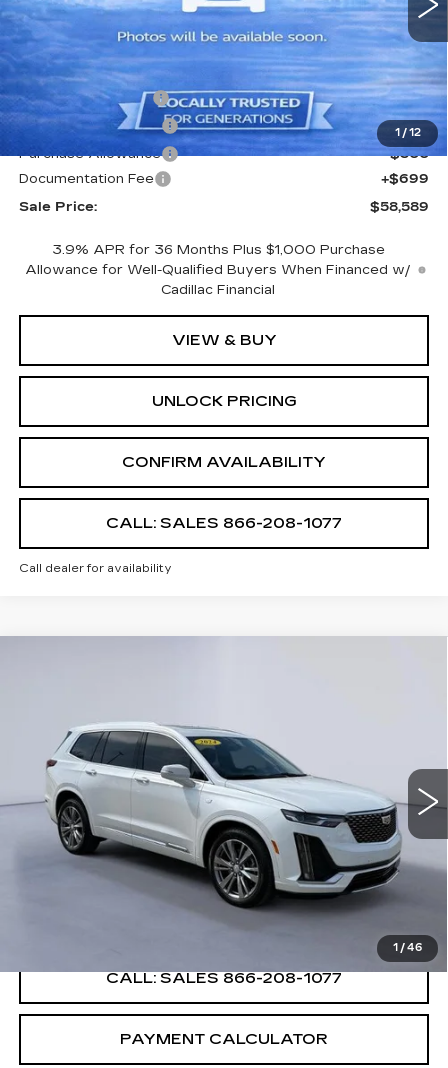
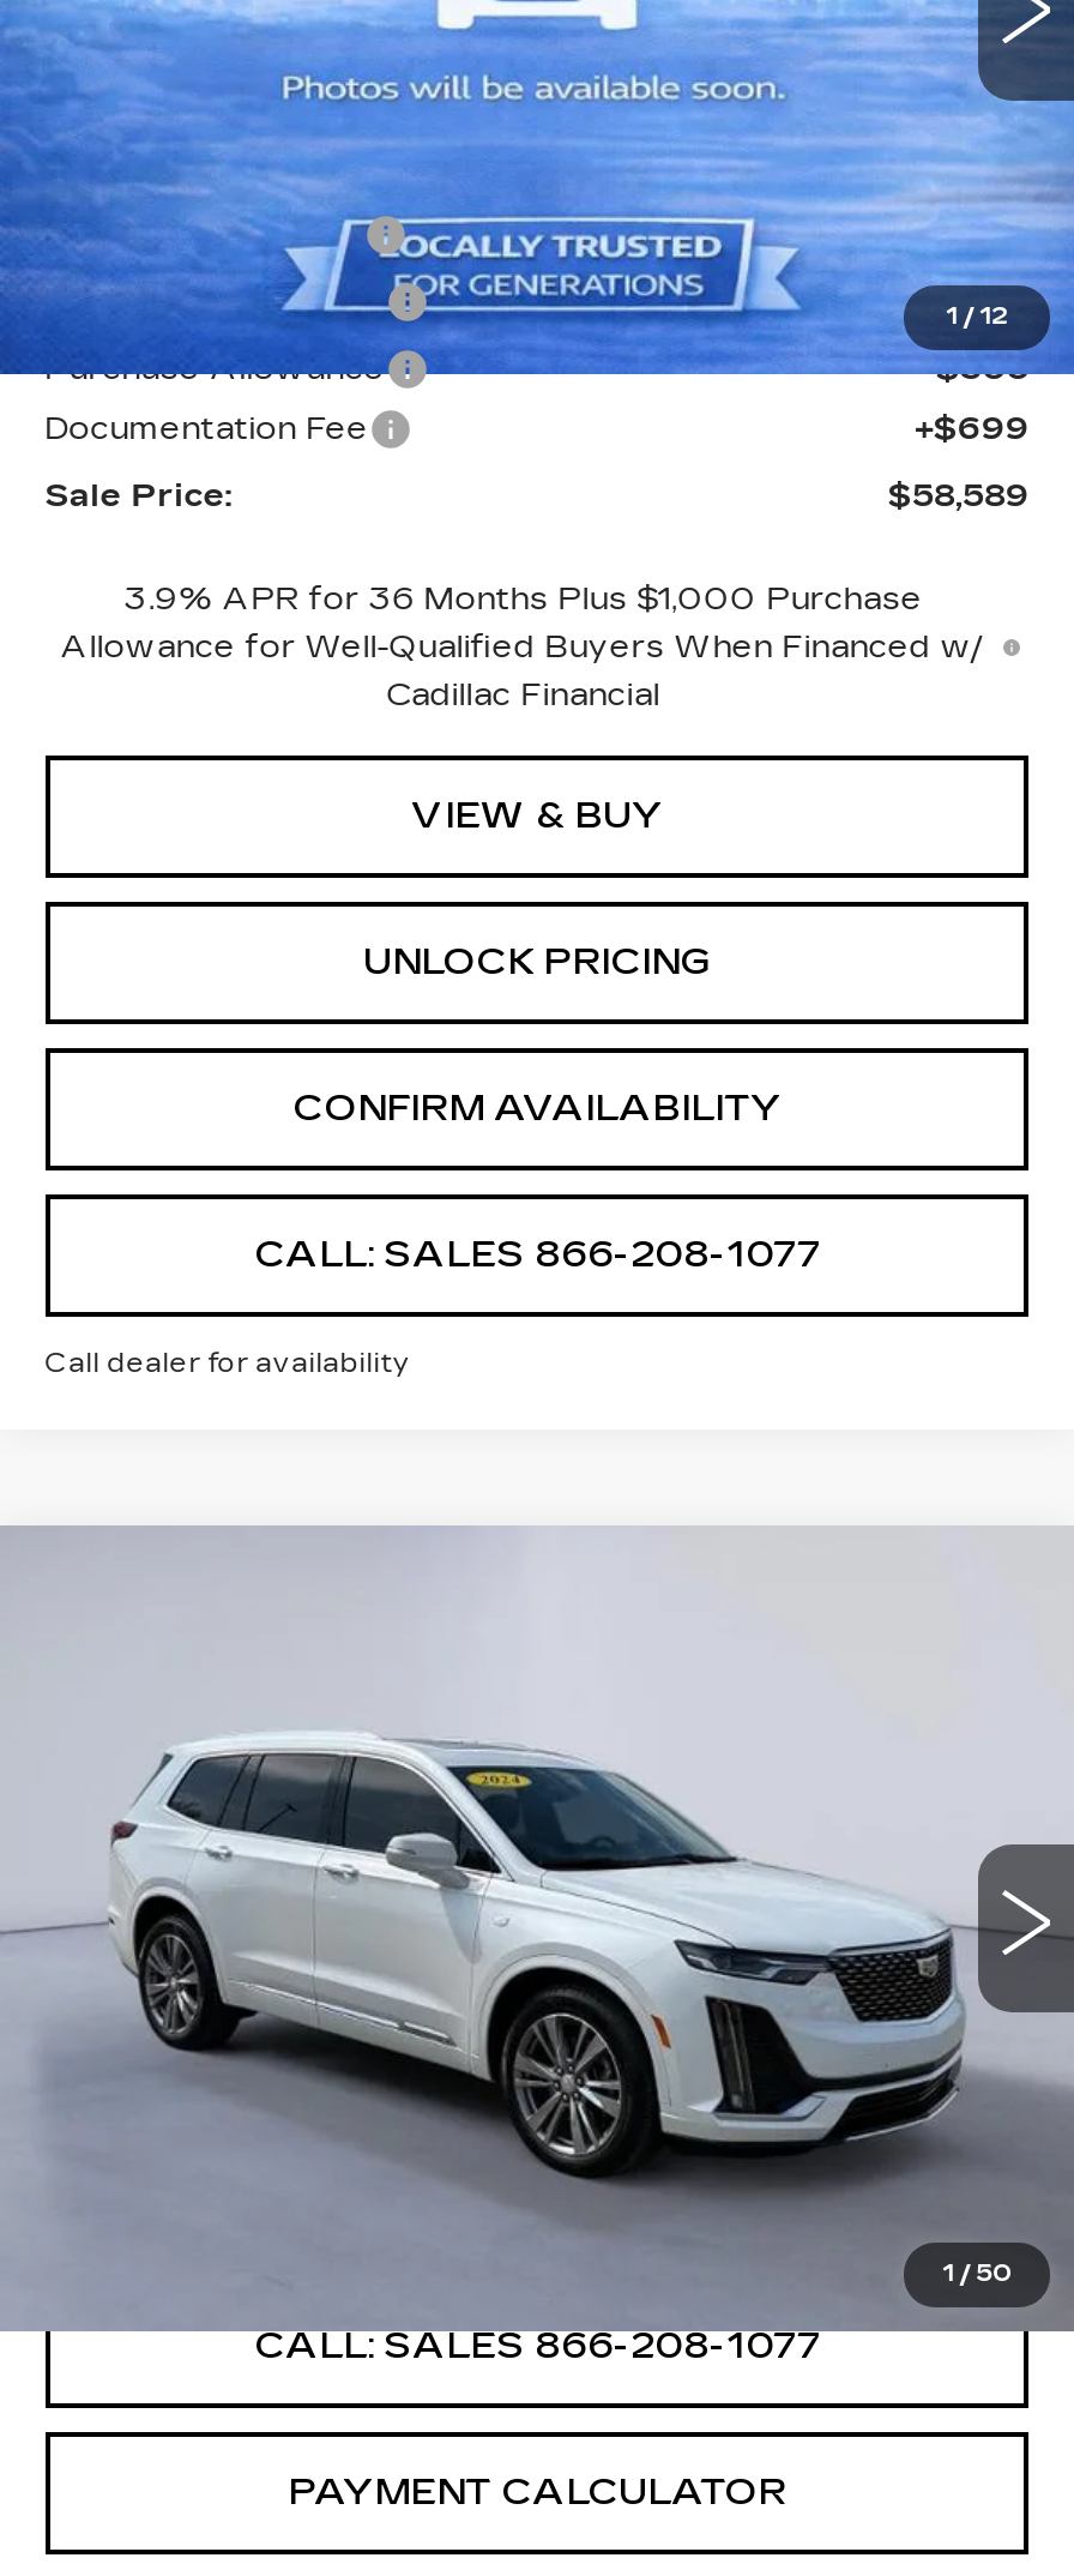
- 1 / 46
+ 1 / 50
